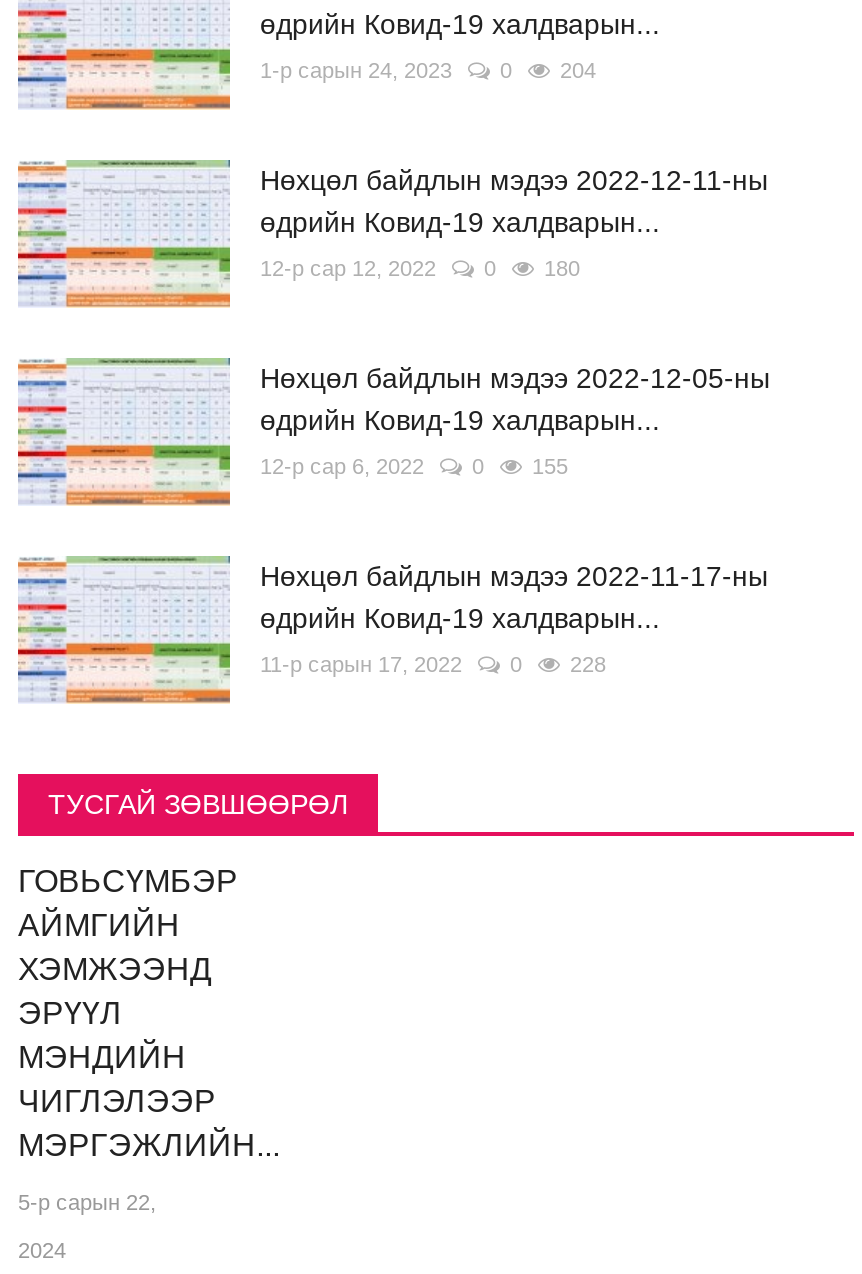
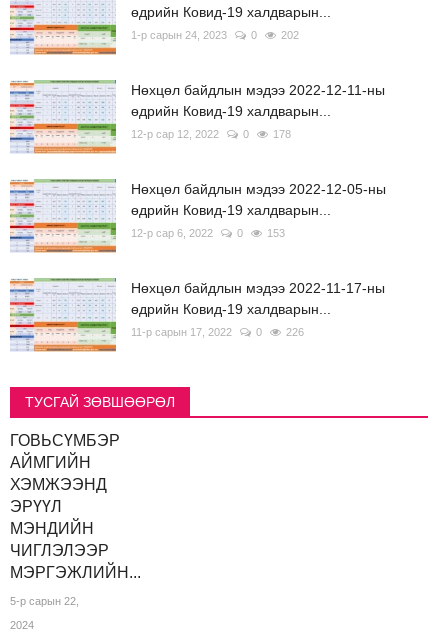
- 1-р сарын 24, 2023 0 204
+ 1-р сарын 24, 2023 0 202

- 12-р сар 12, 2022 0 180
+ 12-р сар 12, 2022 0 178

- 12-р сар 6, 2022 0 155
+ 12-р сар 6, 2022 0 153

- 11-р сарын 17, 2022 0 228
+ 11-р сарын 17, 2022 0 226
